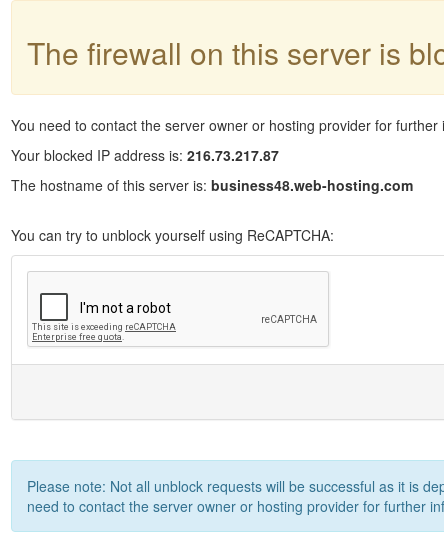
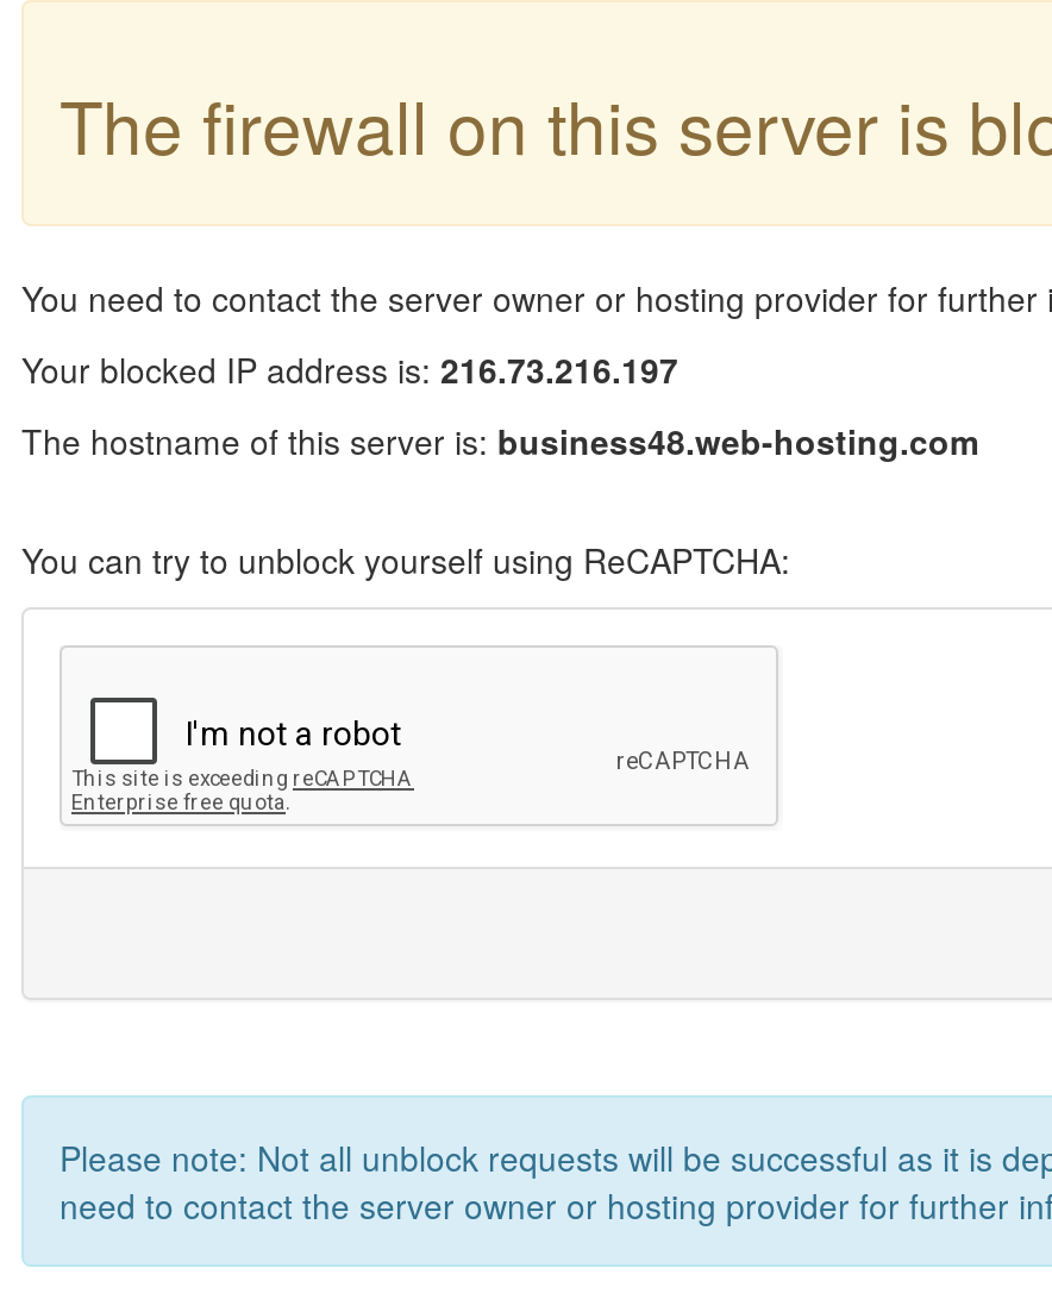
- Your blocked IP address is: 216.73.217.87
+ Your blocked IP address is: 216.73.216.197
